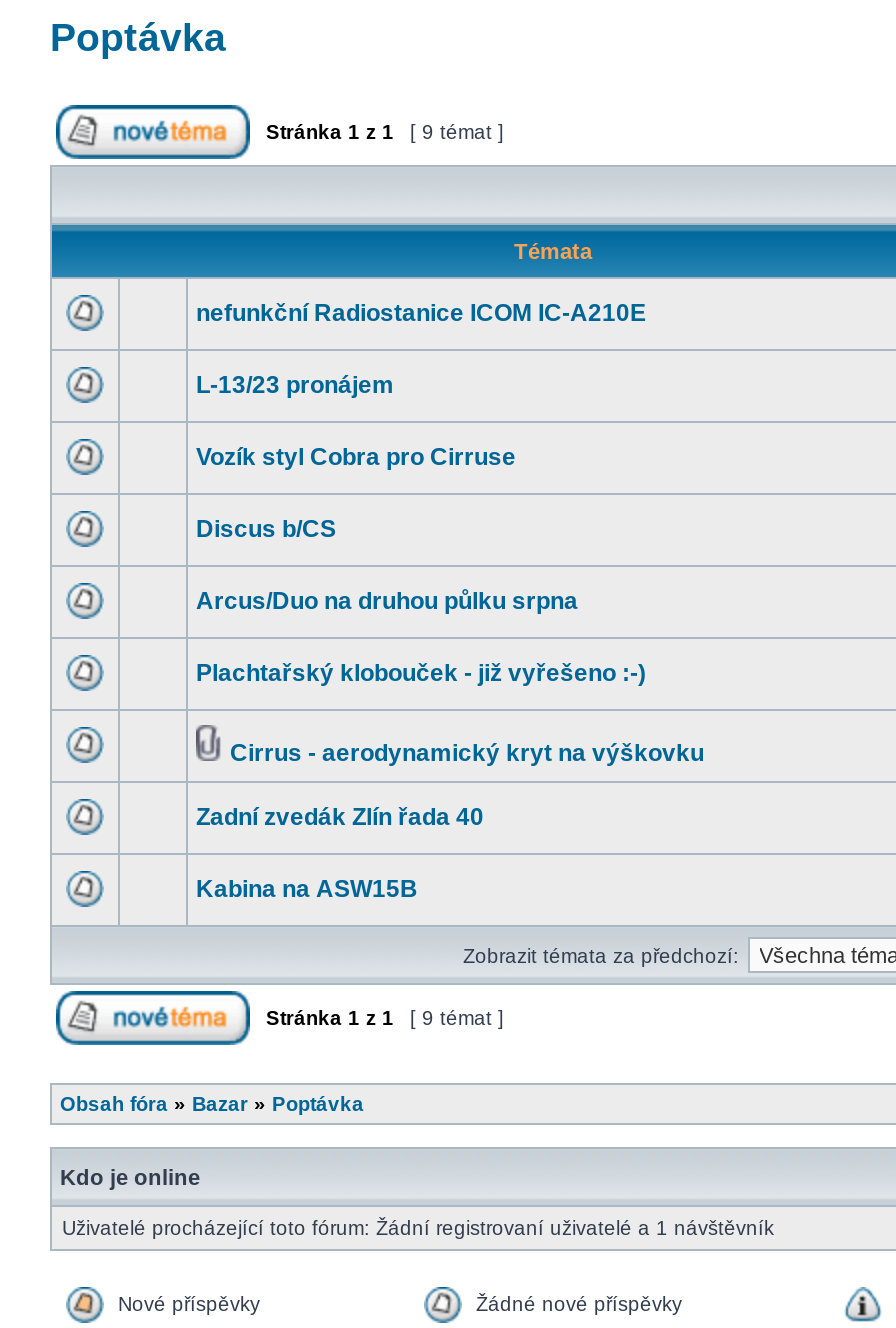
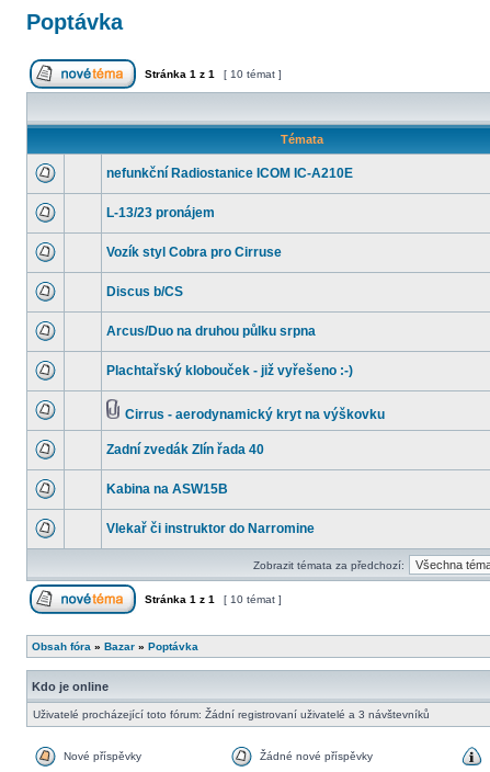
- Stránka 1 z 1 [ 9 témat ]
+ Stránka 1 z 1 [ 10 témat ]

+ Vlekař či instruktor do Narromine

- Stránka 1 z 1 [ 9 témat ]
+ Stránka 1 z 1 [ 10 témat ]

- Uživatelé procházející toto fórum: Žádní registrovaní uživatelé a 1 návštěvník
+ Uživatelé procházející toto fórum: Žádní registrovaní uživatelé a 3 návštevníků
